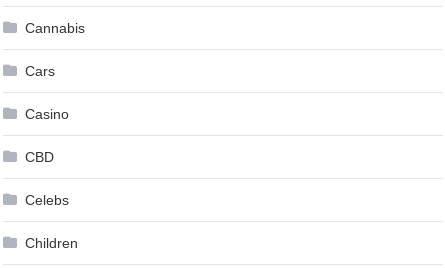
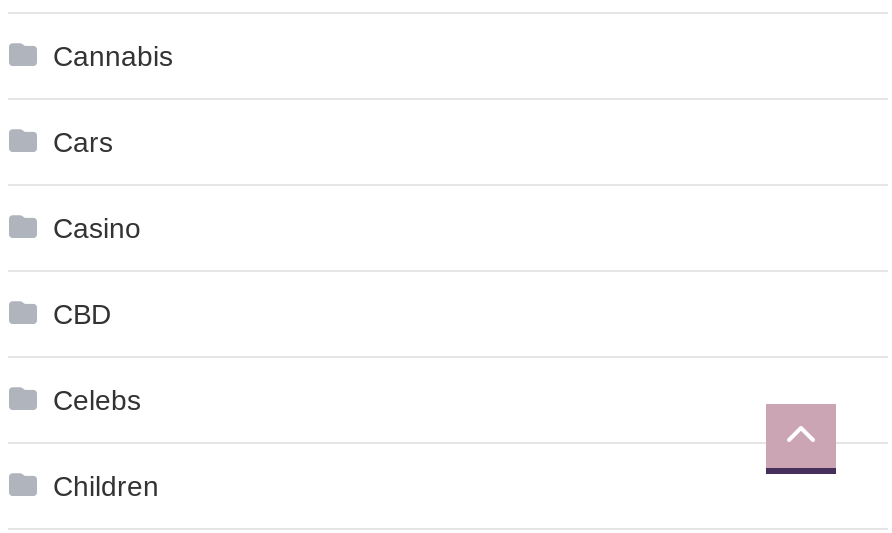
+ [image]
